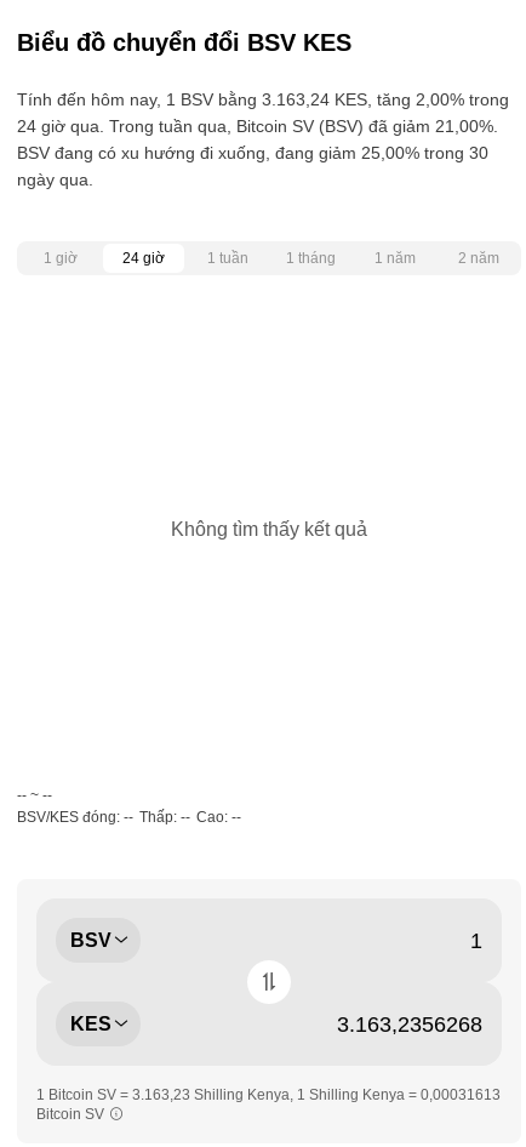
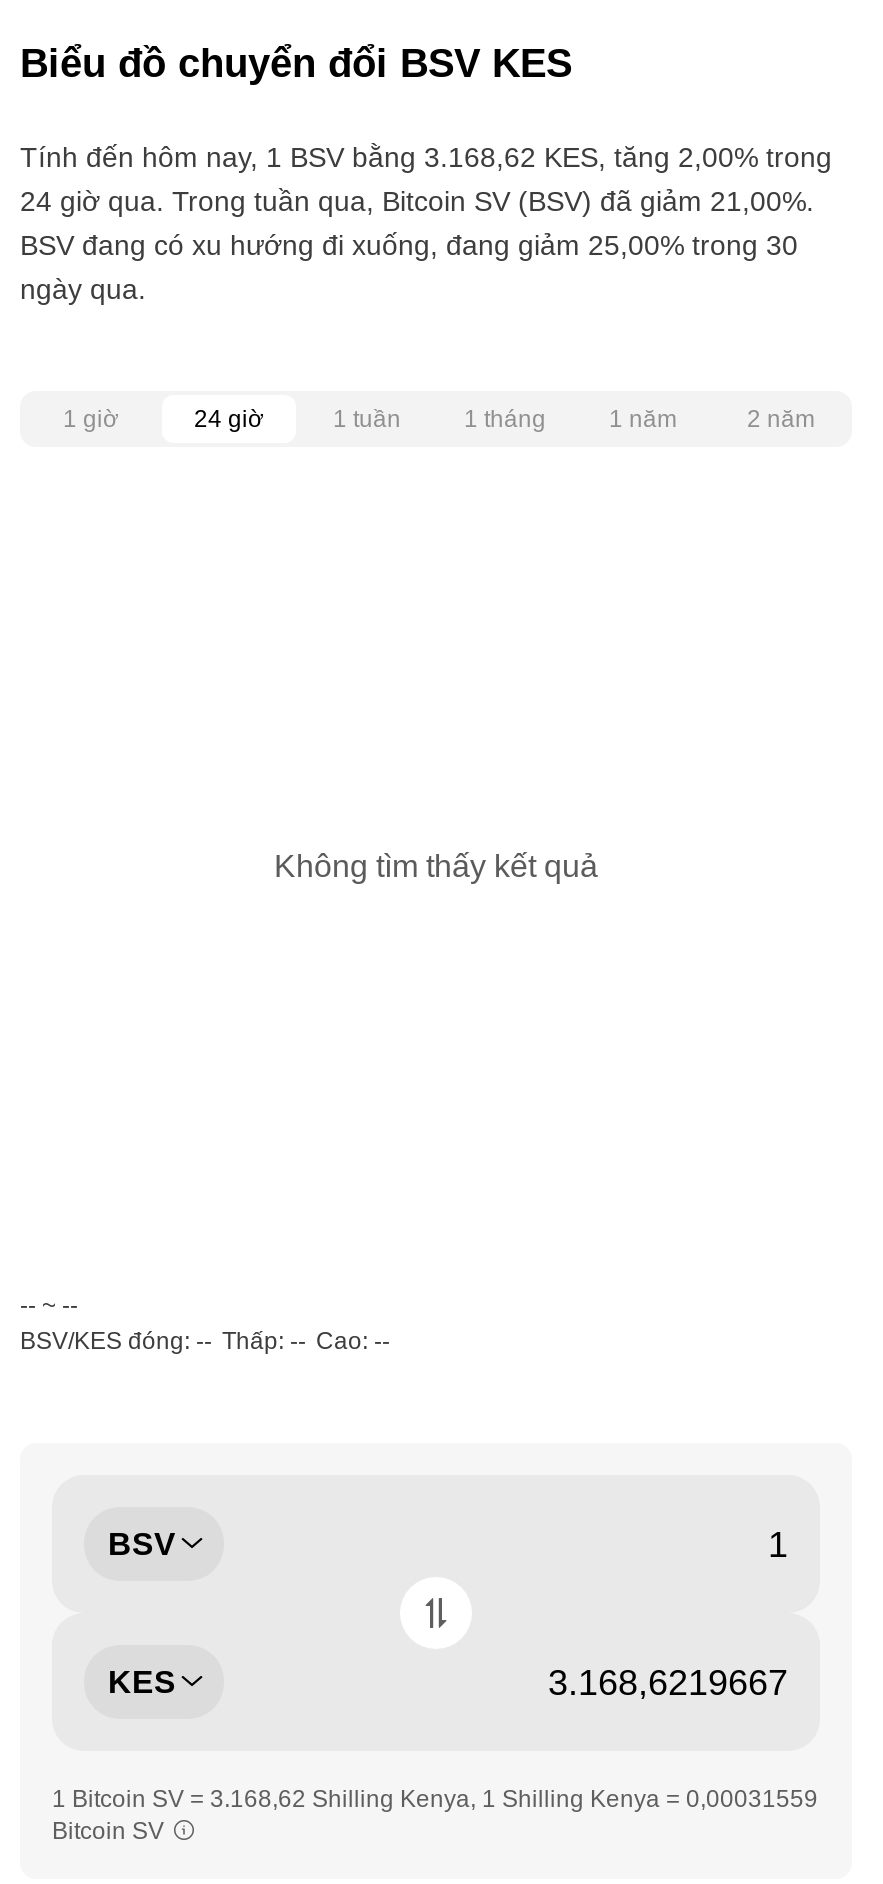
- Tính đến hôm nay, 1 BSV bằng 3.163,24 KES, tăng 2,00% trong
+ Tính đến hôm nay, 1 BSV bằng 3.168,62 KES, tăng 2,00% trong

- 1 Bitcoin SV = 3.163,23 Shilling Kenya, 1 Shilling Kenya = 0,00031613
+ 1 Bitcoin SV = 3.168,62 Shilling Kenya, 1 Shilling Kenya = 0,00031559
